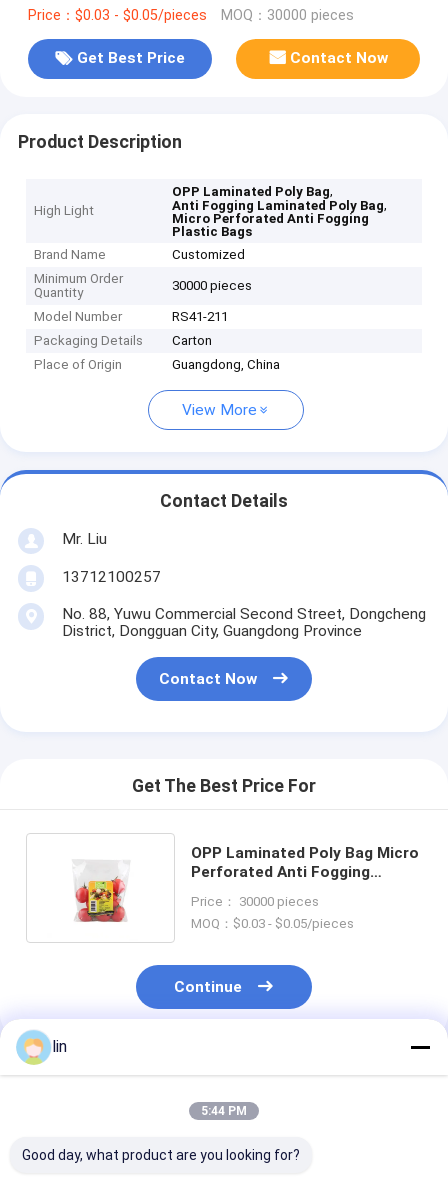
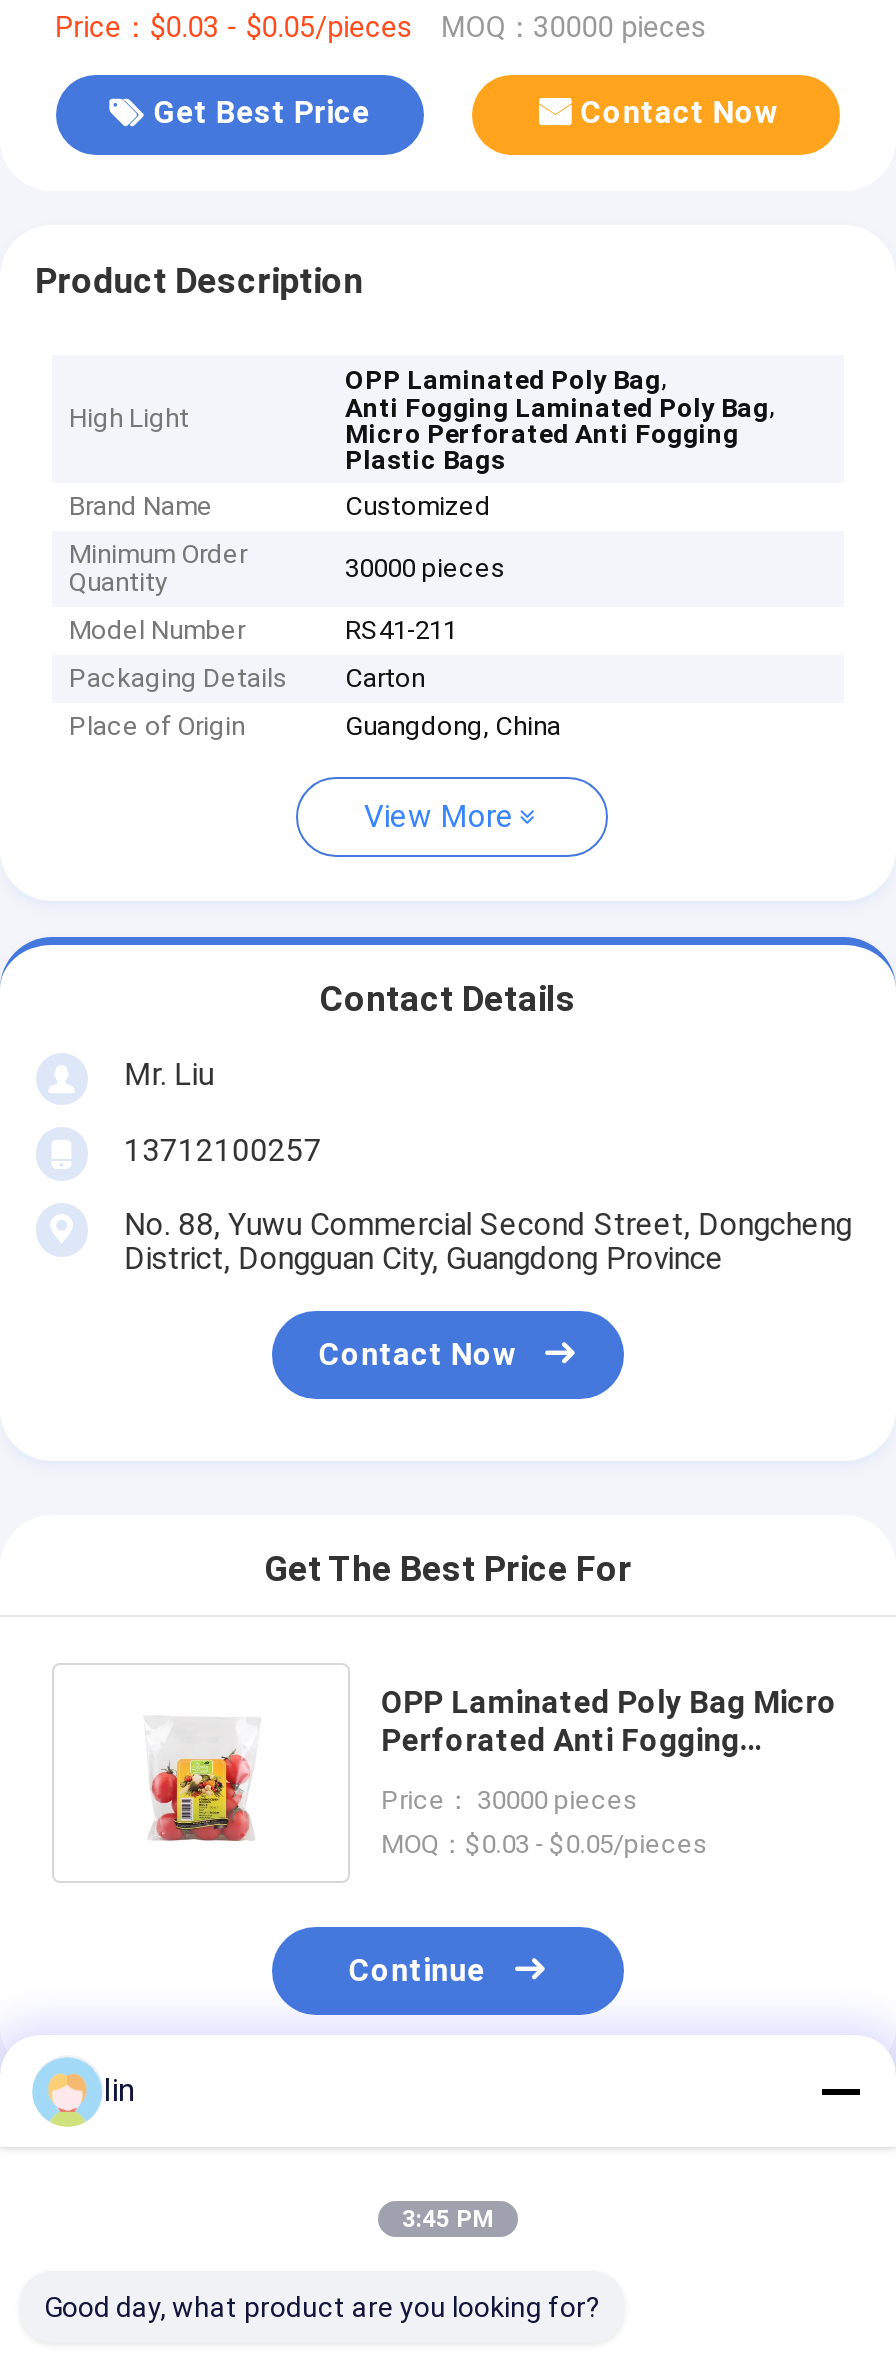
- 5:44 PM
+ 3:45 PM
